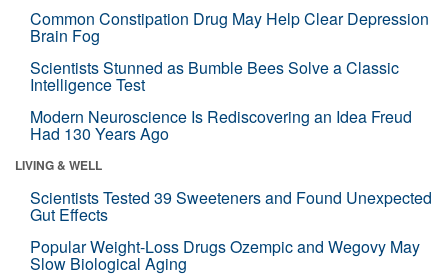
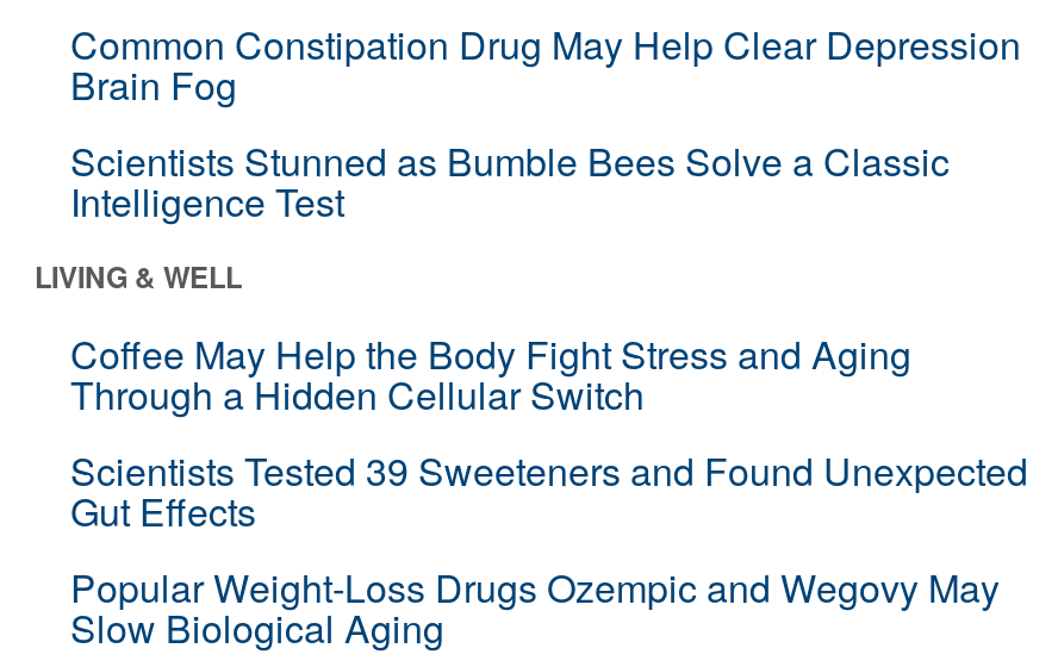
- Modern Neuroscience Is Rediscovering an Idea Freud
- Had 130 Years Ago

moved up: LIVING & WELL

+ Coffee May Help the Body Fight Stress and Aging
+ Through a Hidden Cellular Switch
